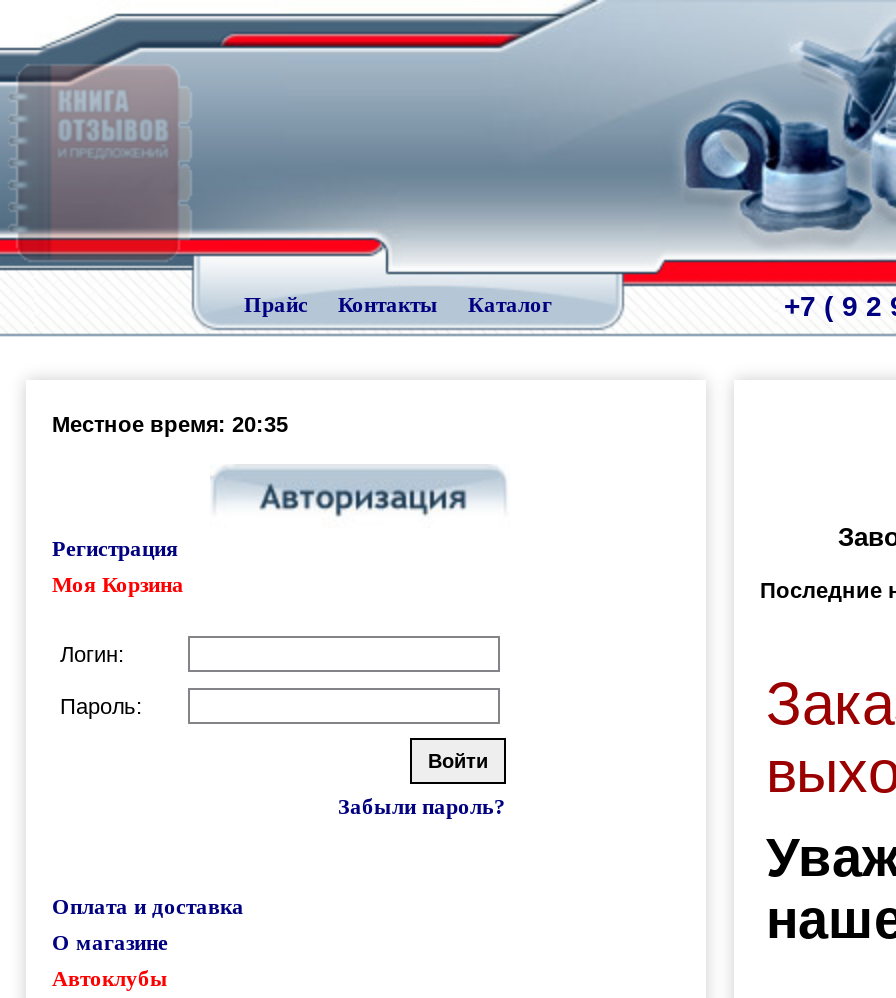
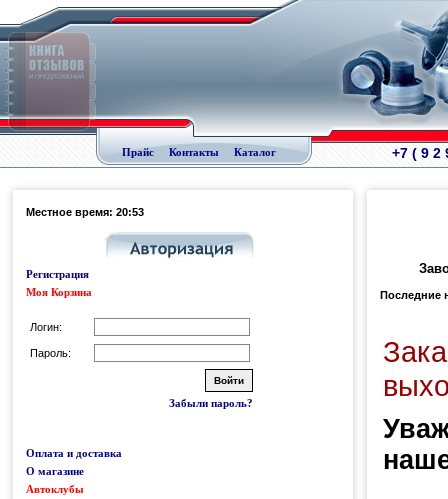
- Местное время: 20:35
+ Местное время: 20:53
